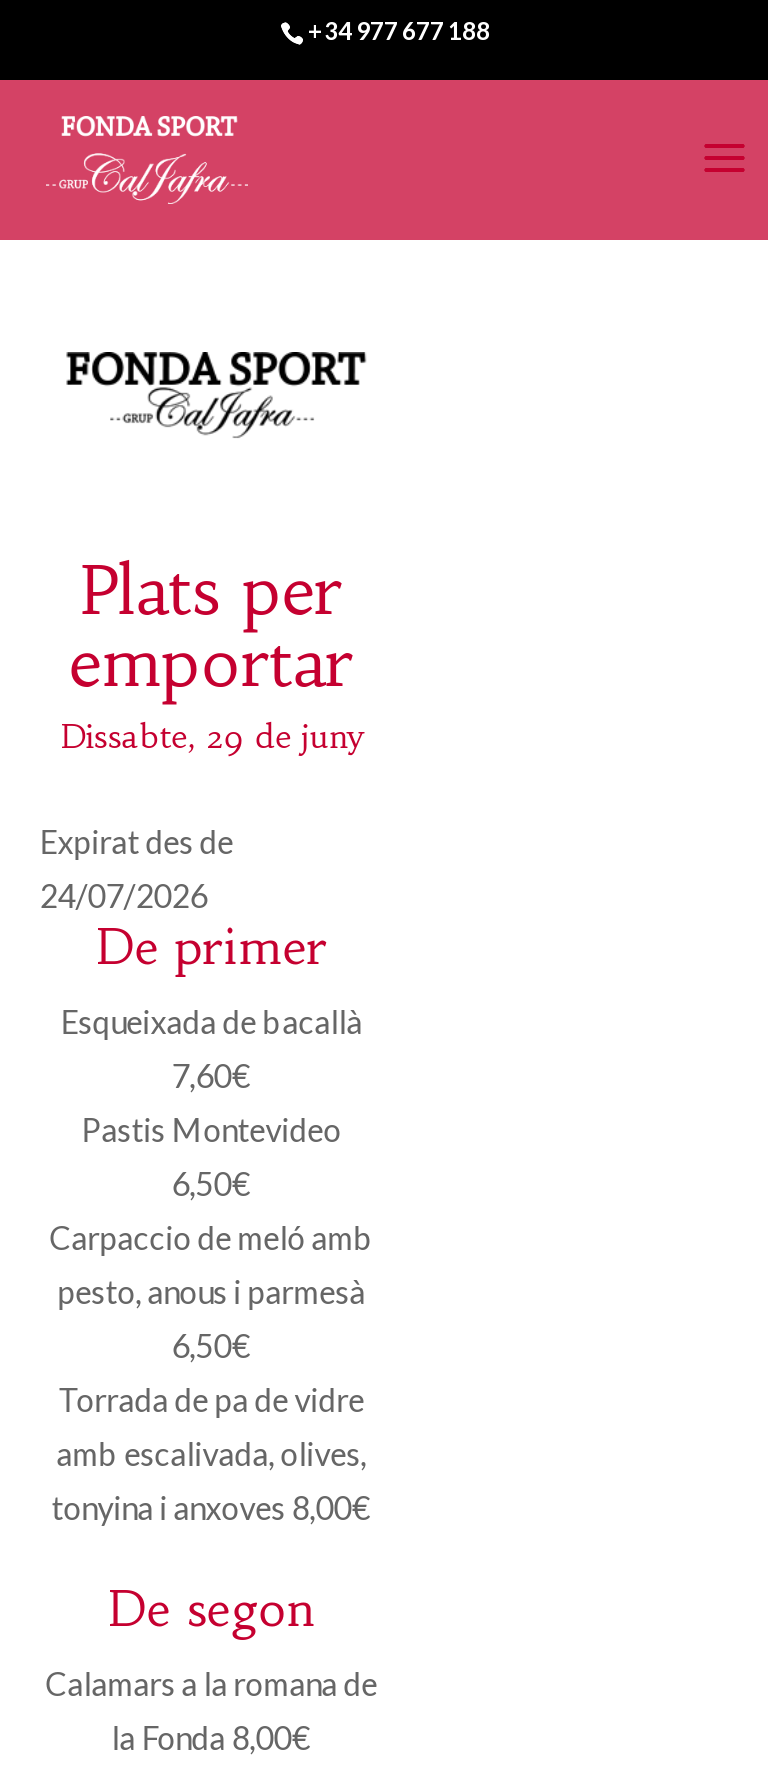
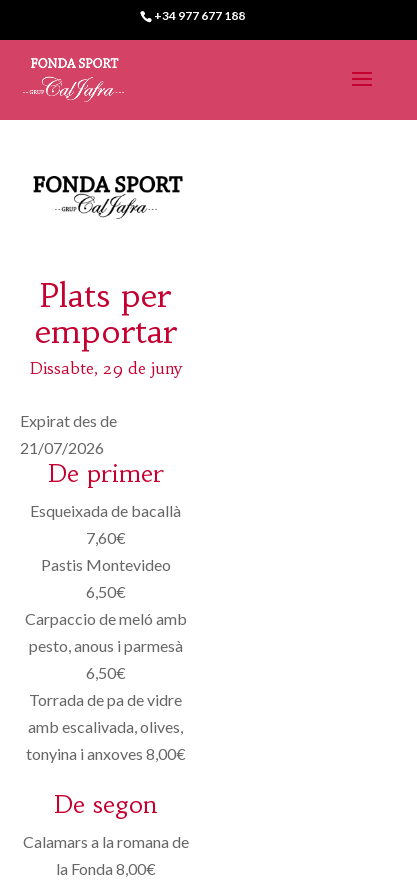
- 24/07/2026
+ 21/07/2026
